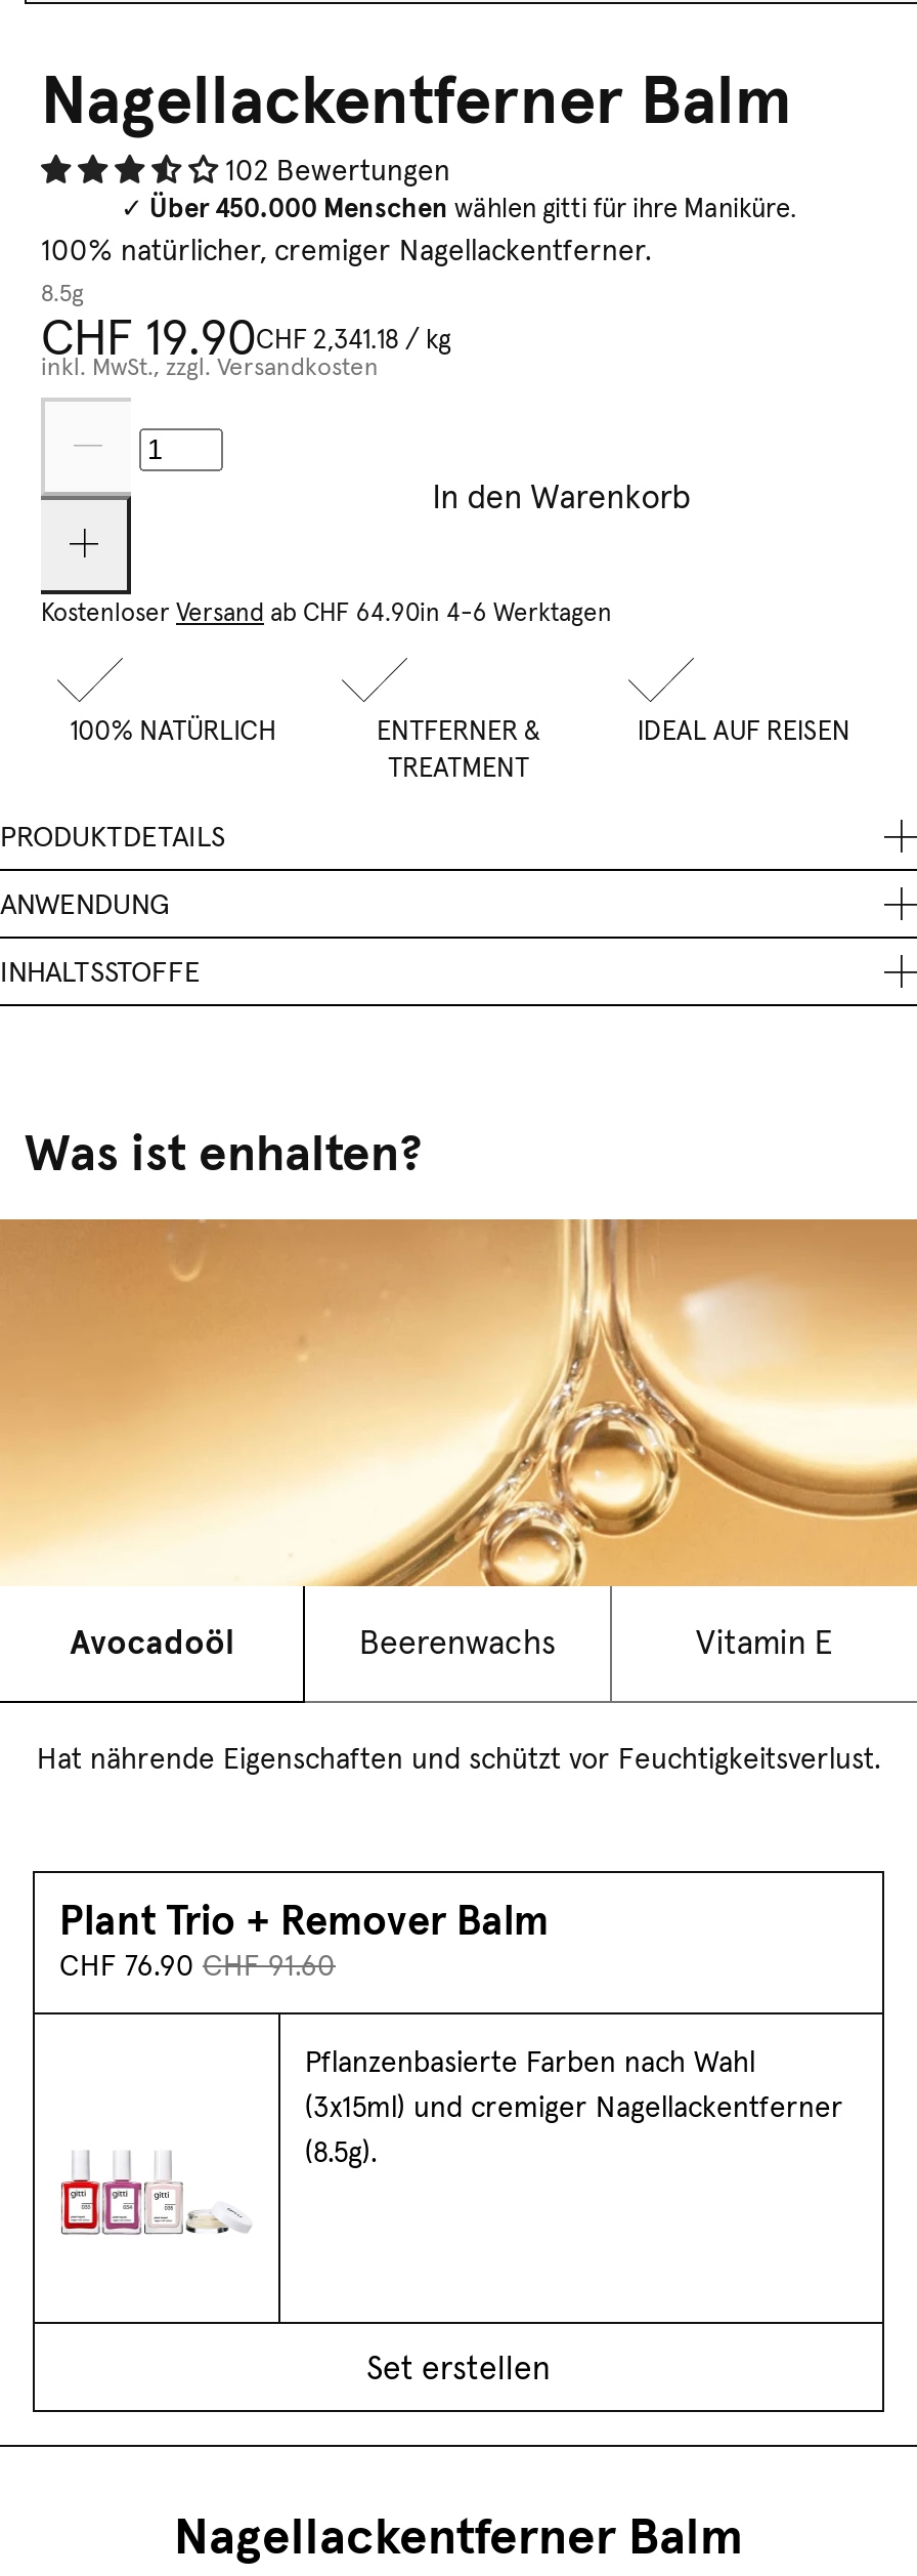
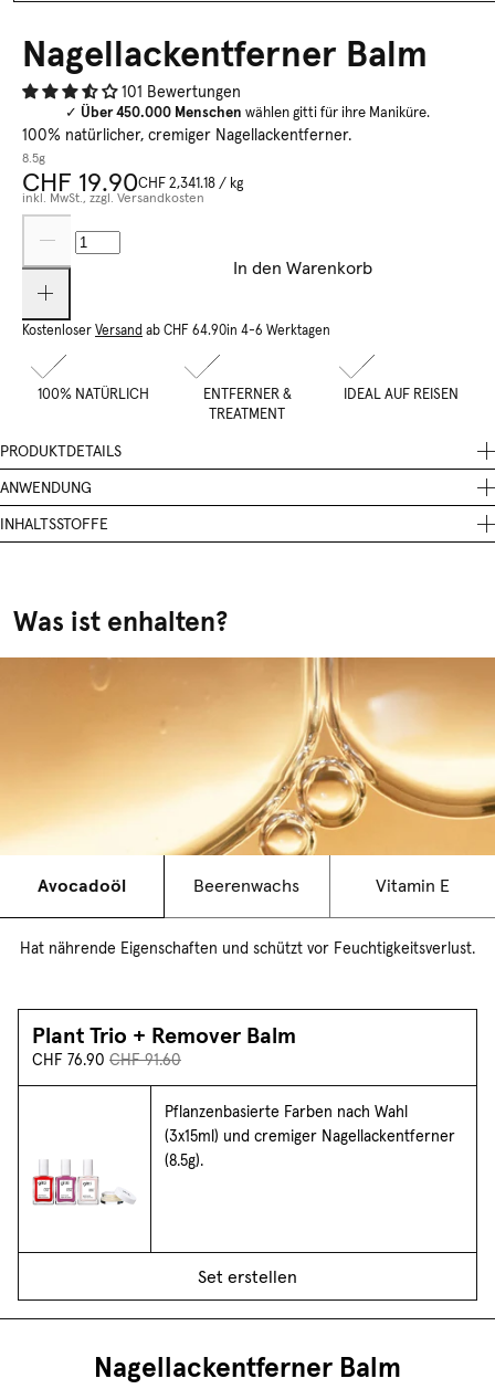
- 102 Bewertungen
+ 101 Bewertungen
